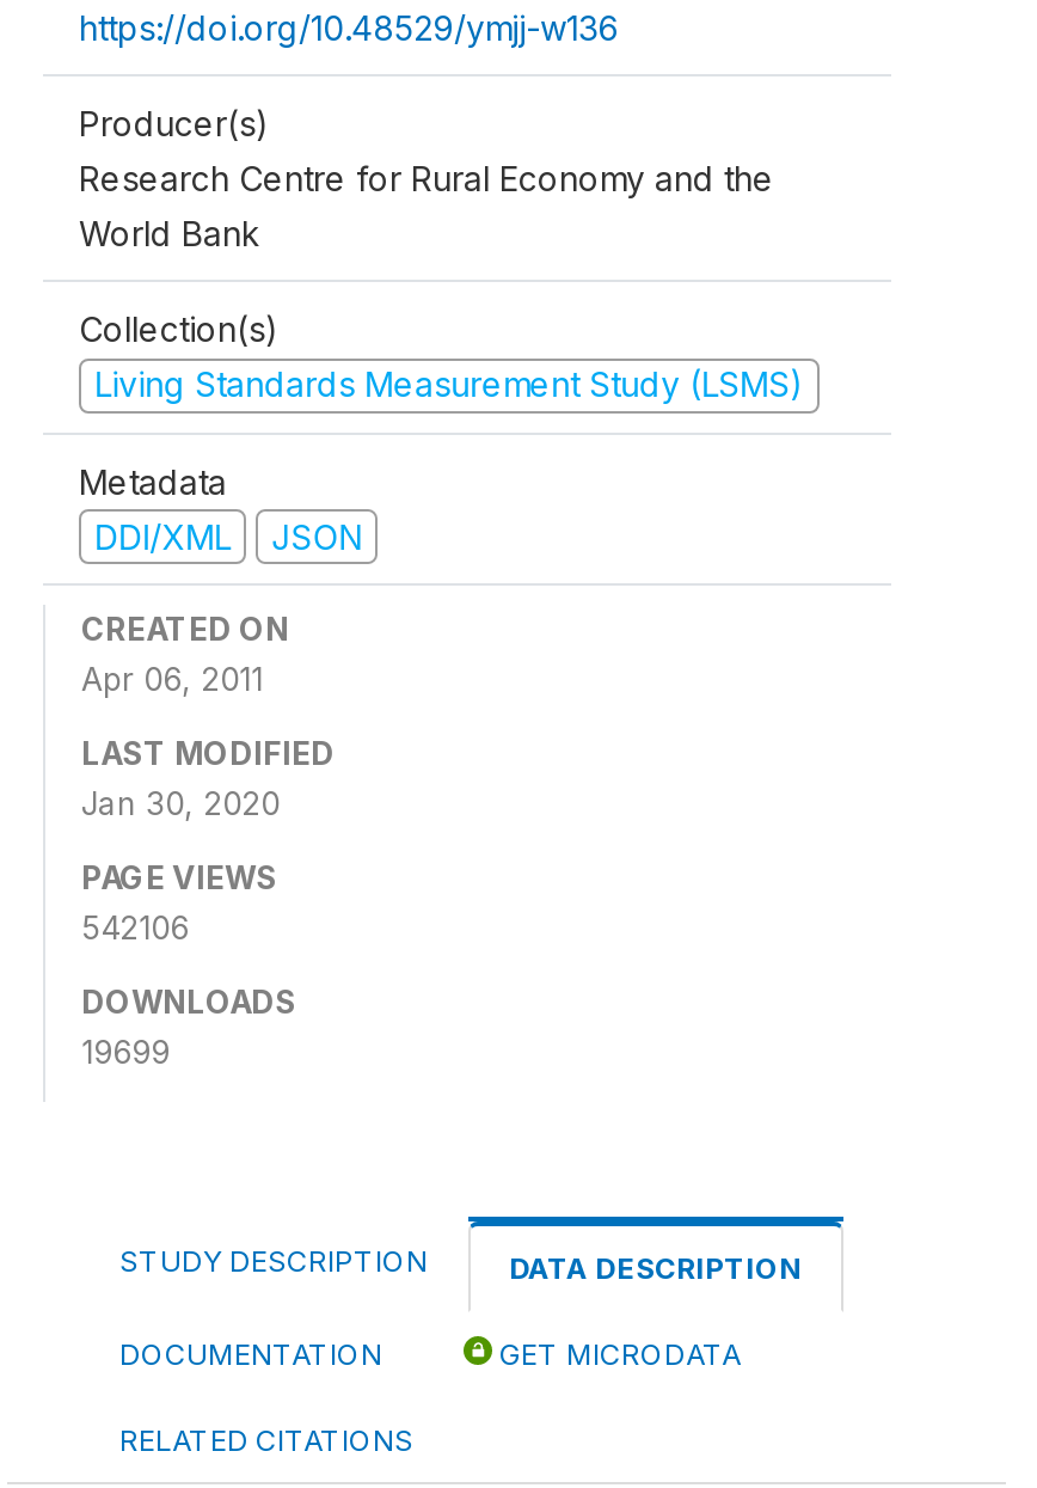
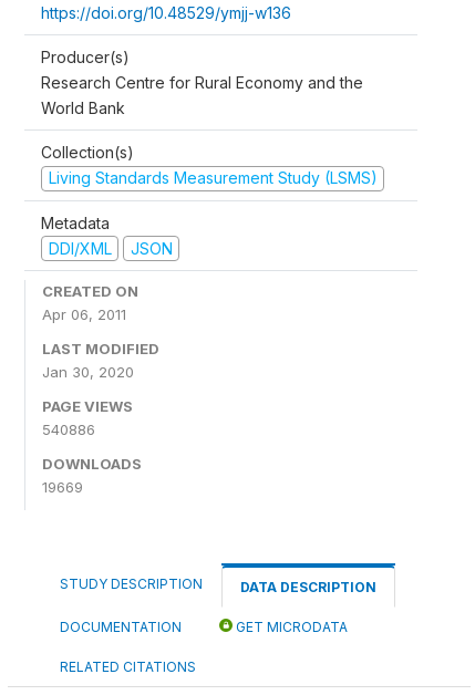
- 542106
+ 540886

- 19699
+ 19669
